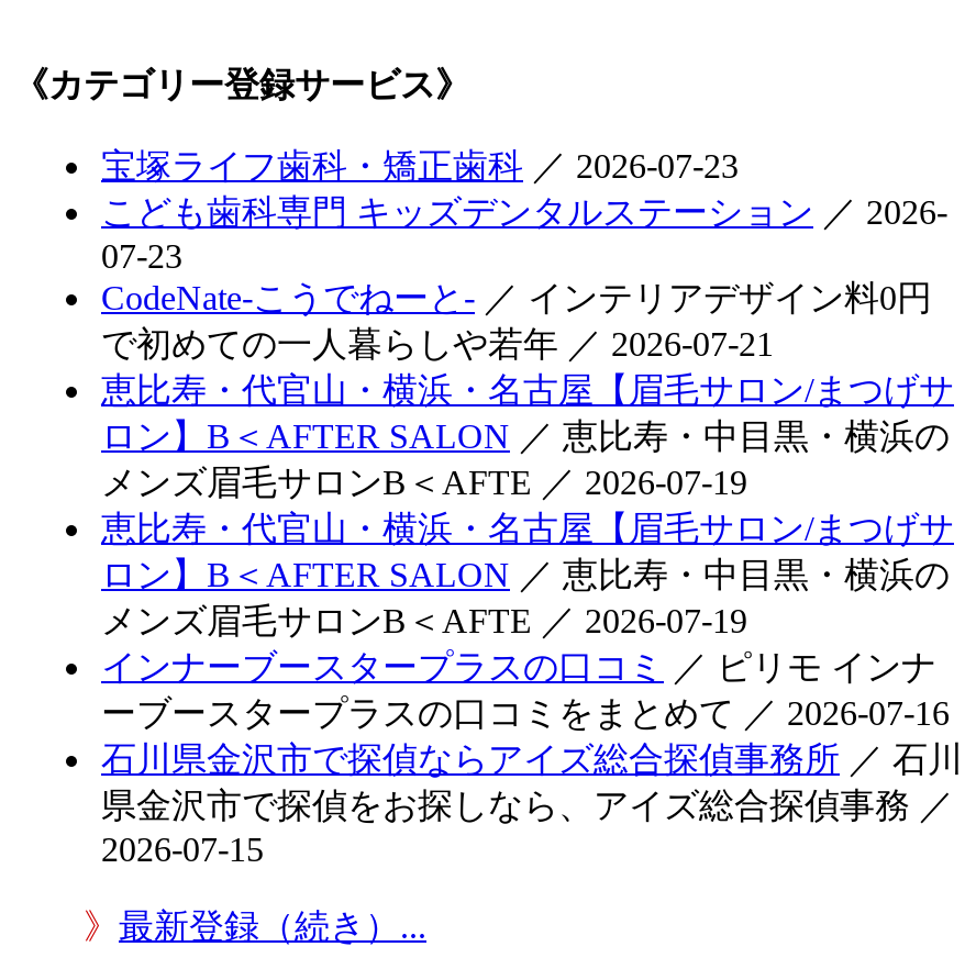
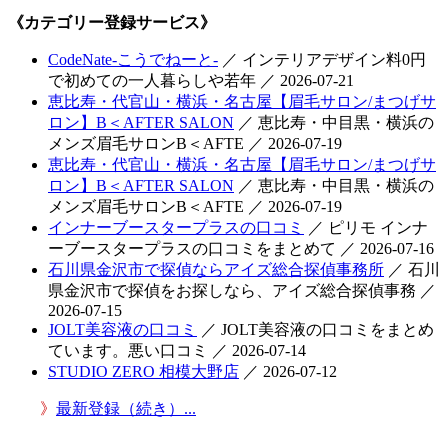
- 宝塚ライフ歯科・矯正歯科／ 2026-07-23
- こども歯科専門 キッズデンタルステーション／ 2026-
- 07-23

moved up: CodeNate-こうでねーと-／ インテリアデザイン料0円 | で初めての一人暮らしや若年 ／ 2026-07-21 | 恵比寿・代官山・横浜・名古屋【眉毛サロン/まつげサ | ... | 県金沢市で探偵をお探しなら、アイズ総合探偵事務 ／ | 2026-07-15

+ JOLT美容液の口コミ／ JOLT美容液の口コミをまとめ
+ ています。悪い口コミ ／ 2026-07-14
+ STUDIO ZERO 相模大野店／ 2026-07-12
